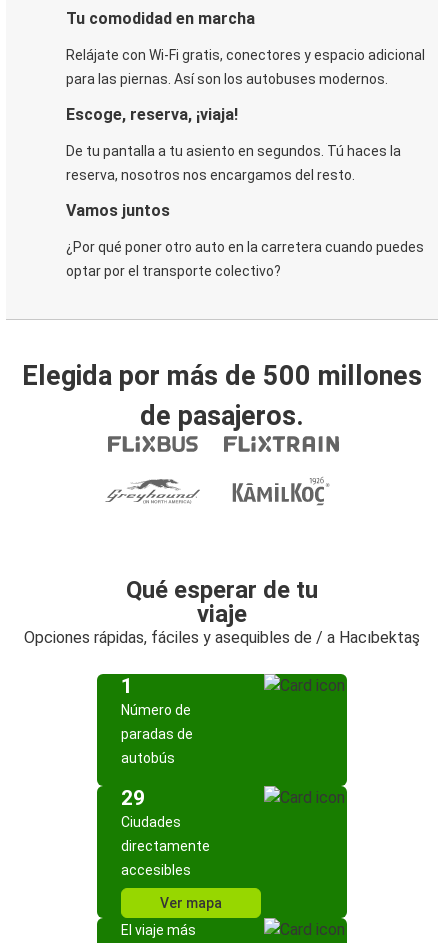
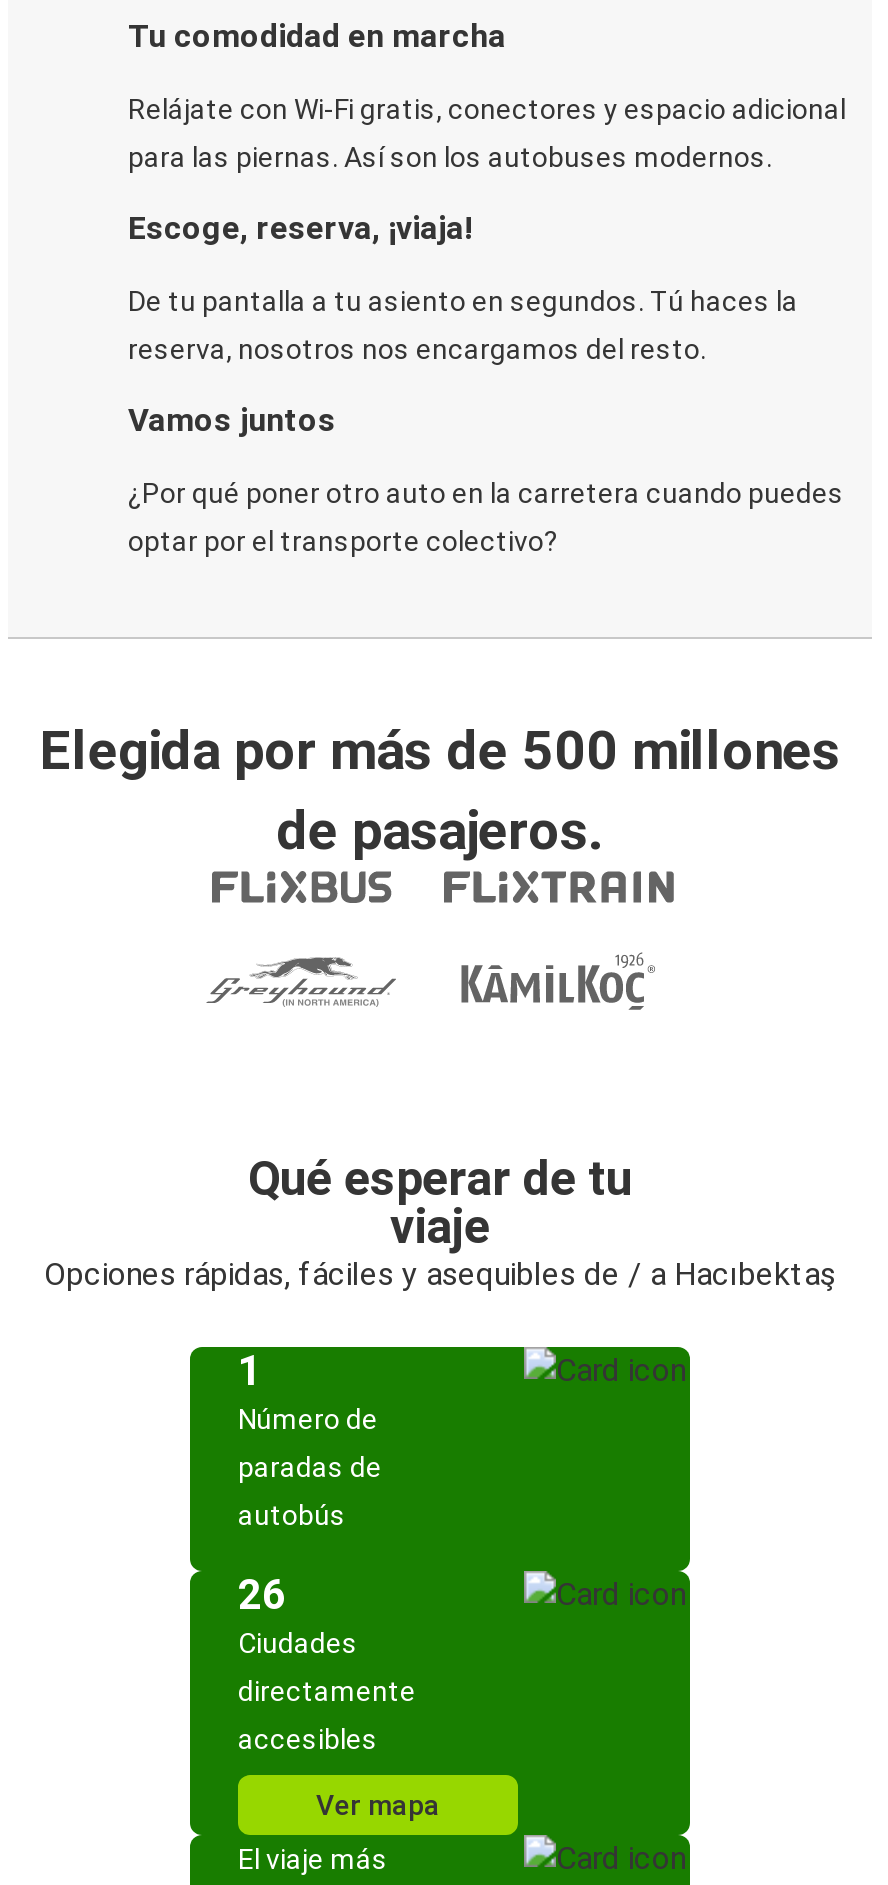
- 29
+ 26
